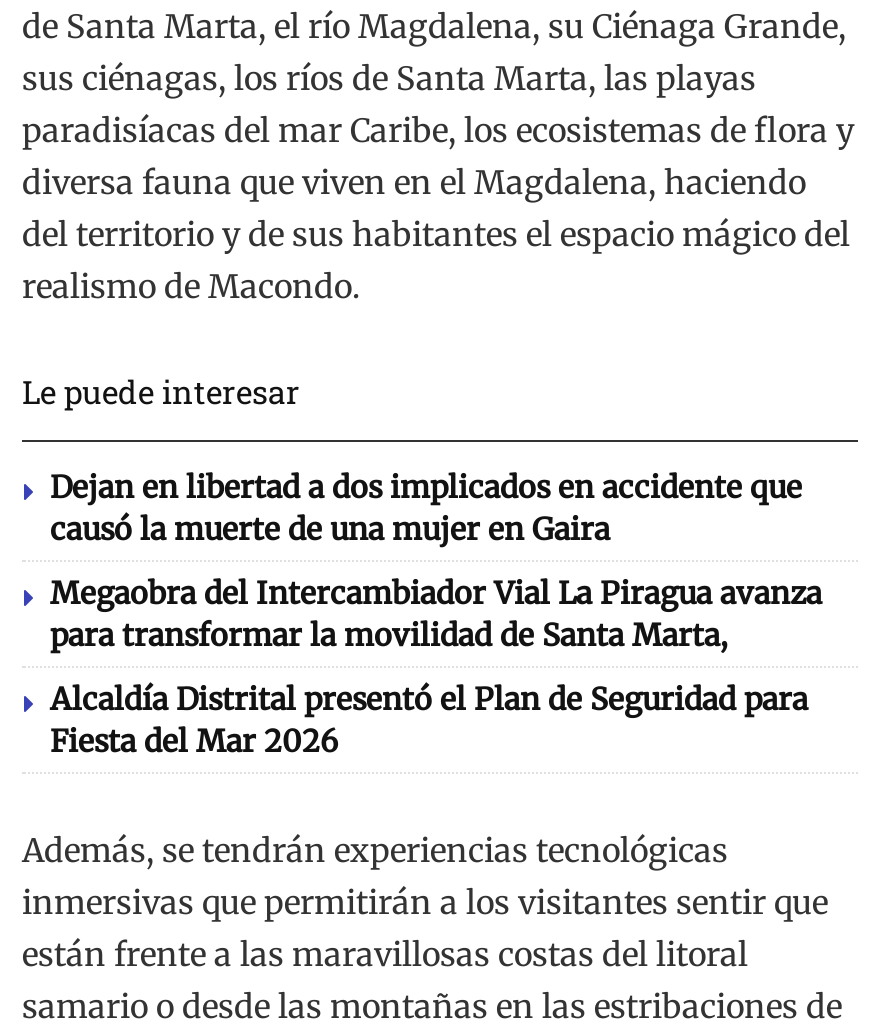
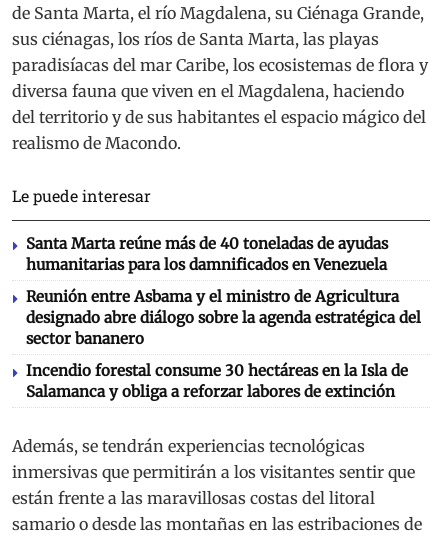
- Dejan en libertad a dos implicados en accidente que
- causó la muerte de una mujer en Gaira
+ Santa Marta reúne más de 40 toneladas de ayudas
+ humanitarias para los damnificados en Venezuela

- Megaobra del Intercambiador Vial La Piragua avanza
- para transformar la movilidad de Santa Marta,
+ Reunión entre Asbama y el ministro de Agricultura
+ designado abre diálogo sobre la agenda estratégica del
+ sector bananero

- Alcaldía Distrital presentó el Plan de Seguridad para
- Fiesta del Mar 2026
+ Incendio forestal consume 30 hectáreas en la Isla de
+ Salamanca y obliga a reforzar labores de extinción
